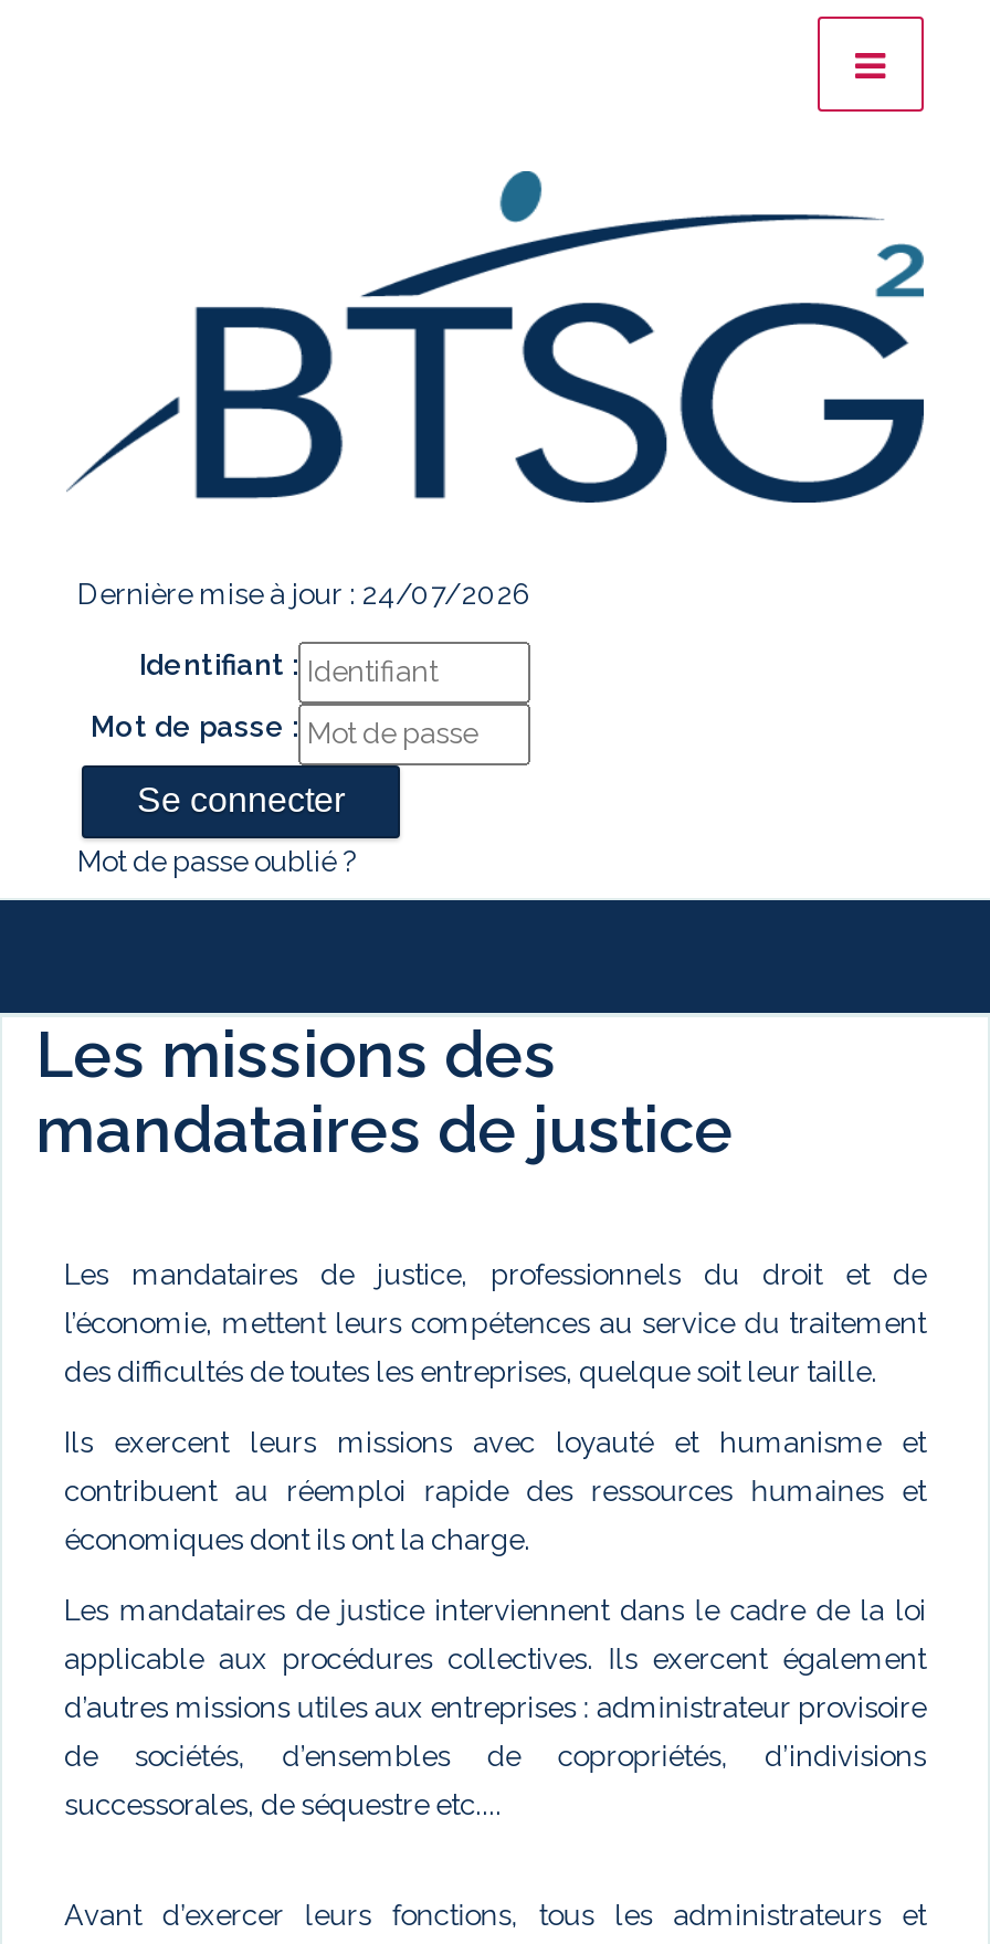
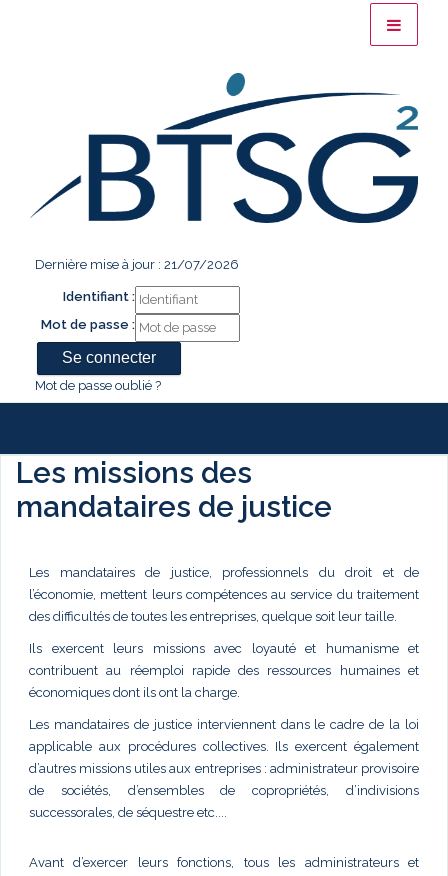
- Dernière mise à jour : 24/07/2026
+ Dernière mise à jour : 21/07/2026
